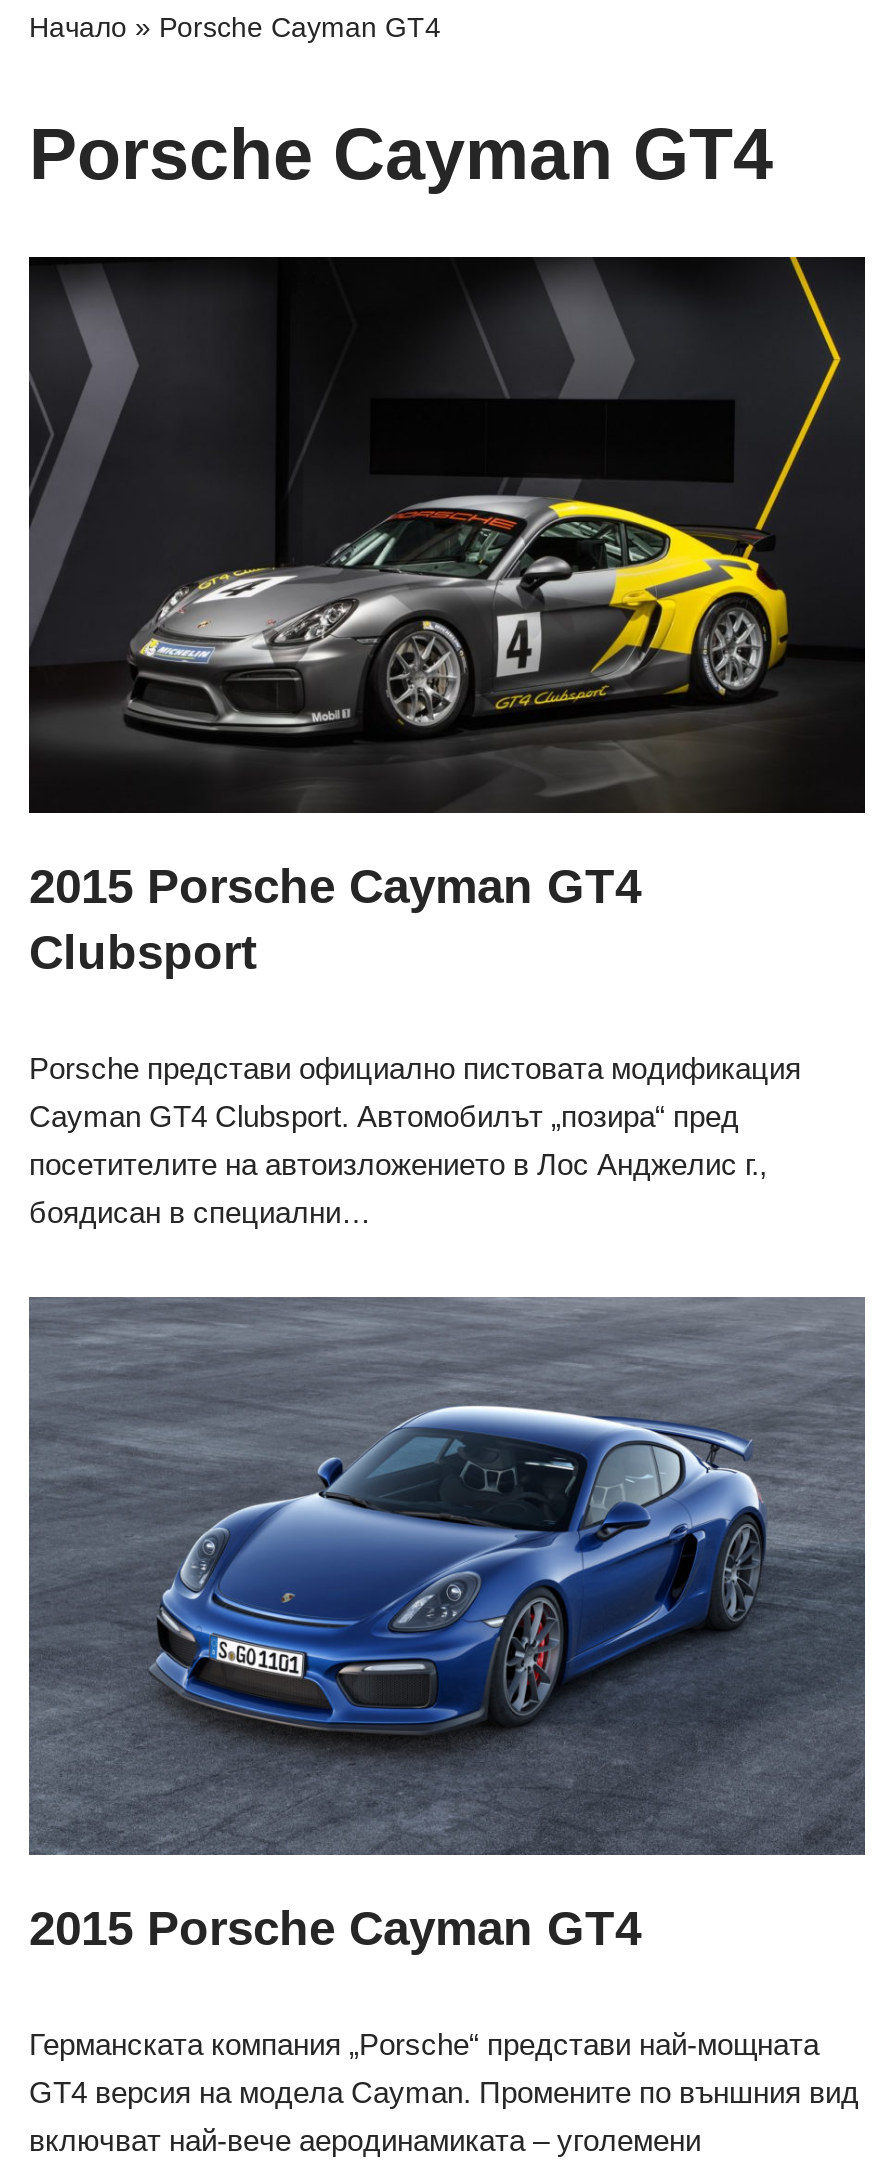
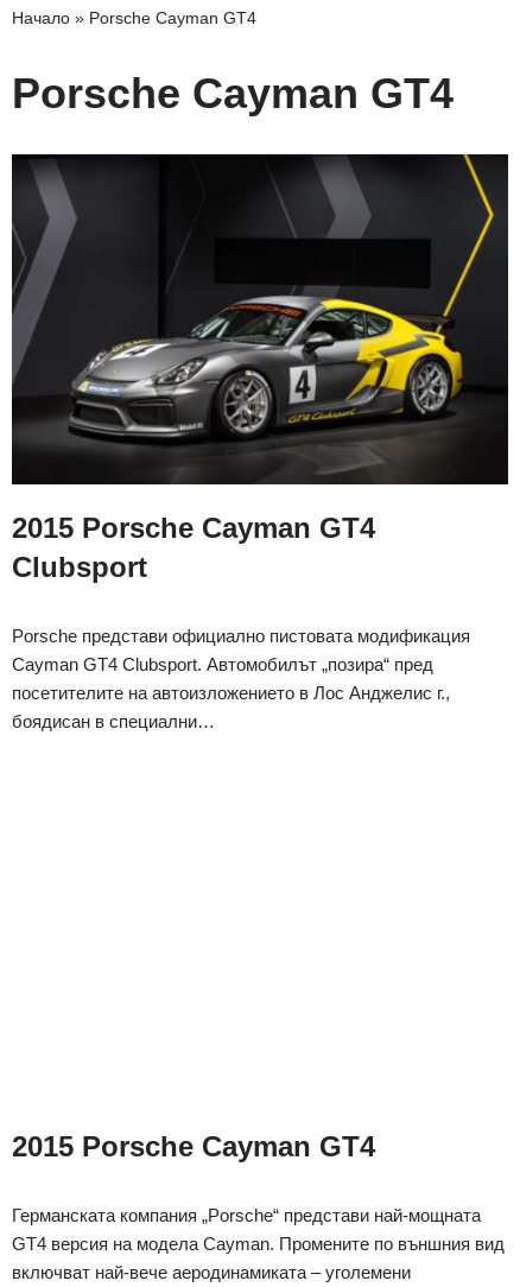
- [image]
